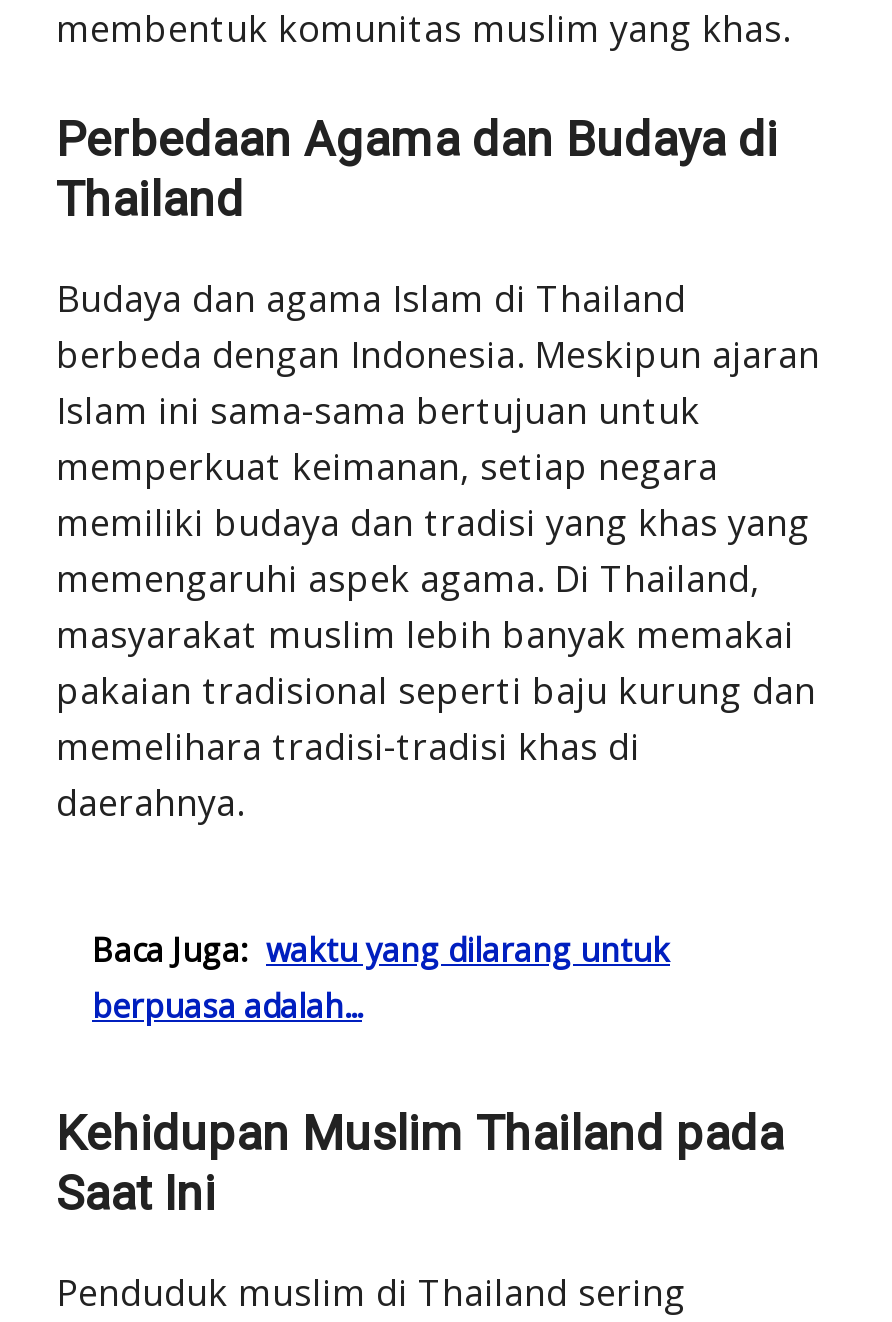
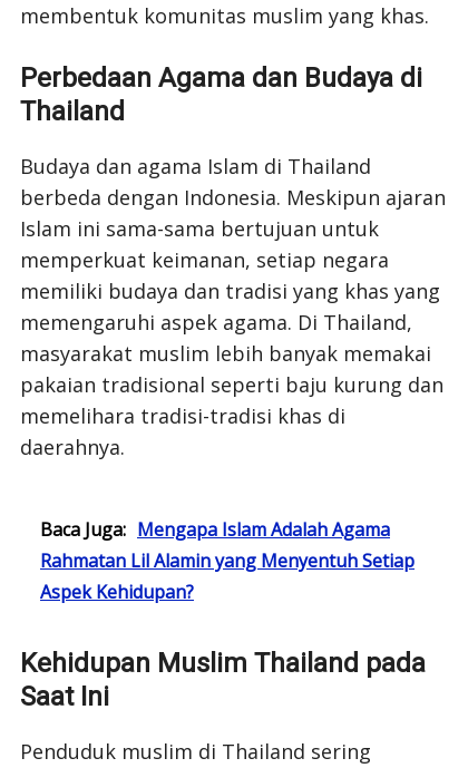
- Baca Juga: waktu yang dilarang untuk
- berpuasa adalah...
+ Baca Juga: Mengapa Islam Adalah Agama
+ Rahmatan Lil Alamin yang Menyentuh Setiap
+ Aspek Kehidupan?
